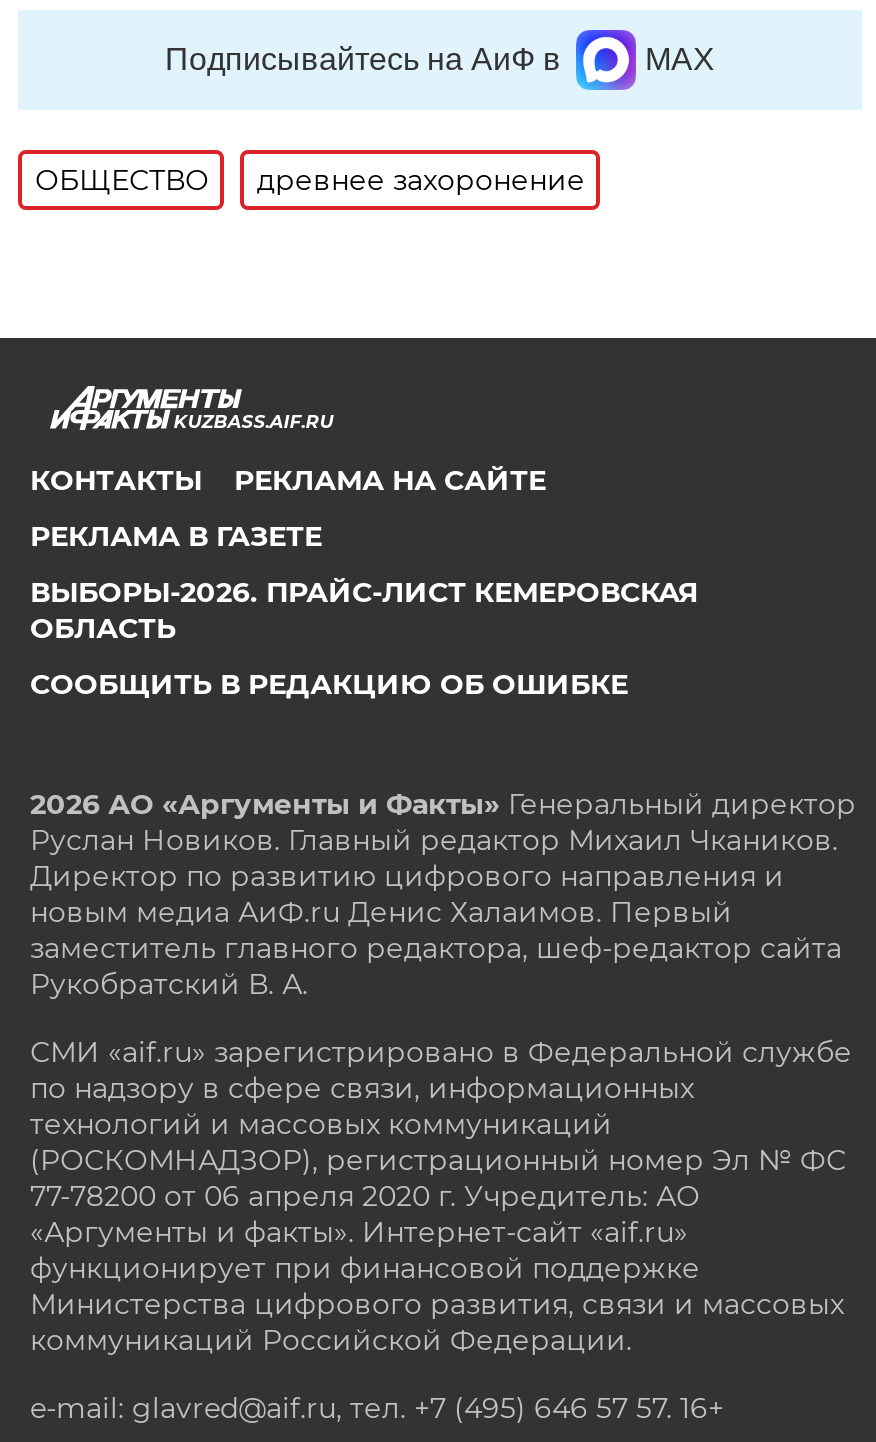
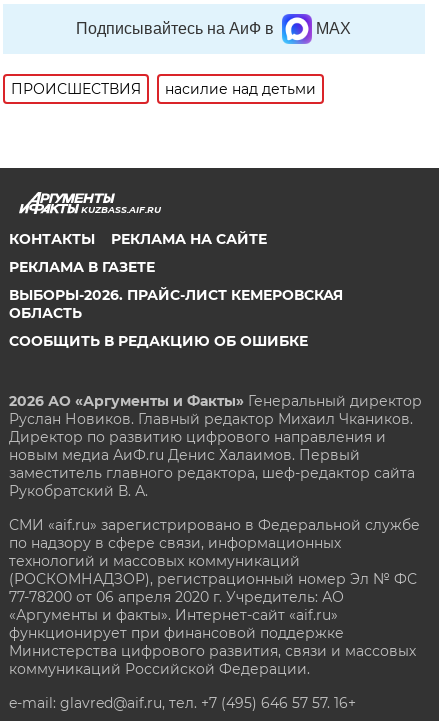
- ОБЩЕСТВО
- древнее захоронение
+ ПРОИСШЕСТВИЯ
+ насилие над детьми
